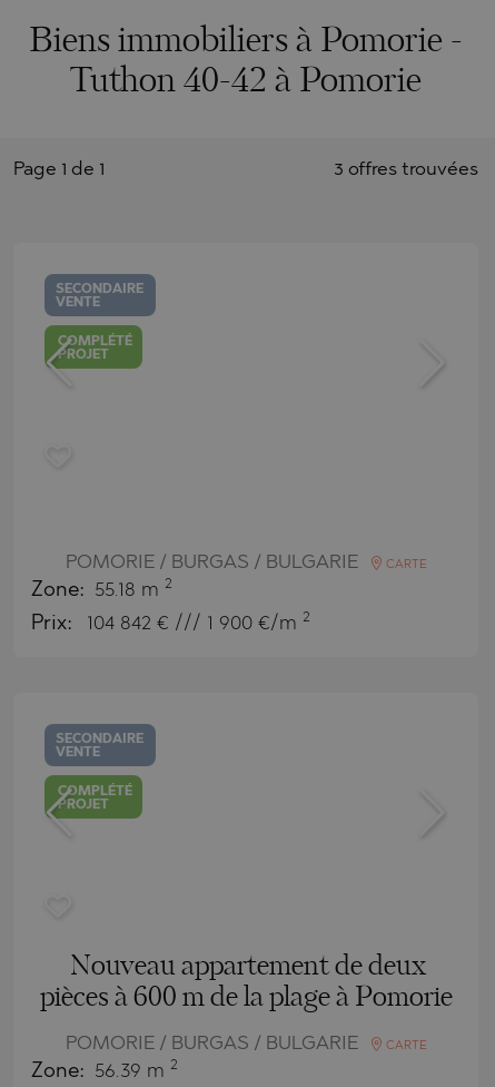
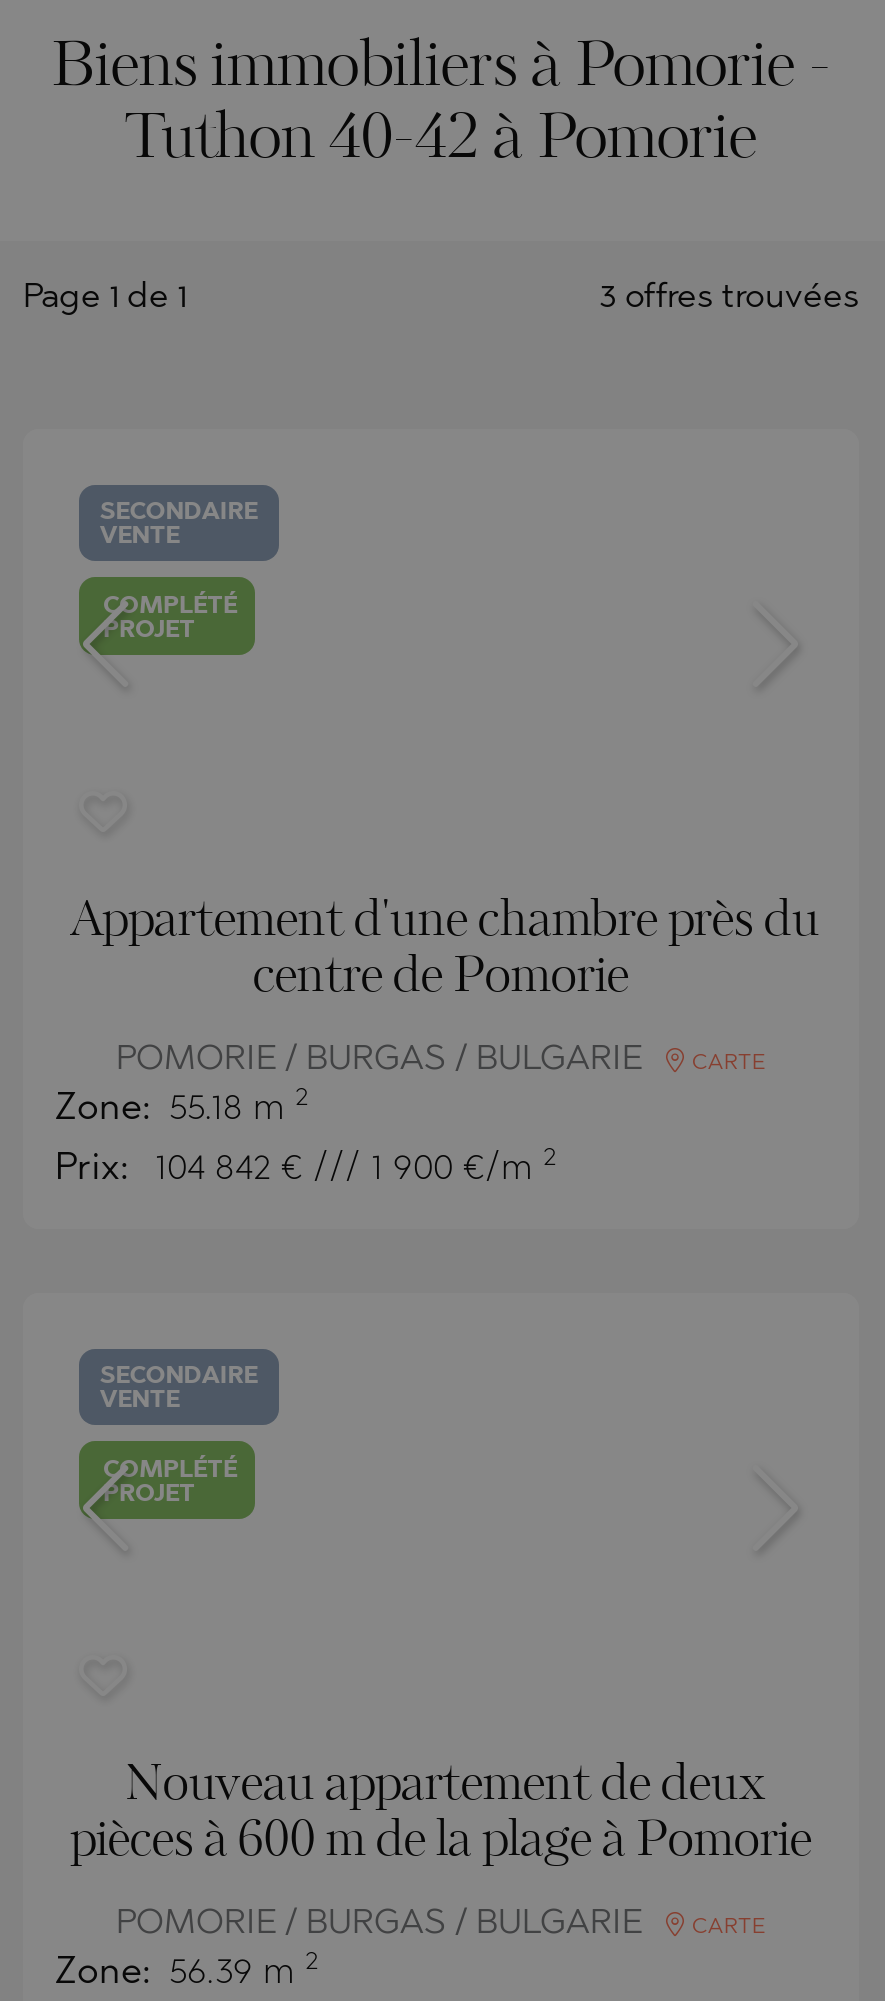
+ Appartement d'une chambre près du
+ centre de Pomorie
